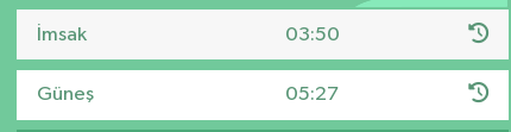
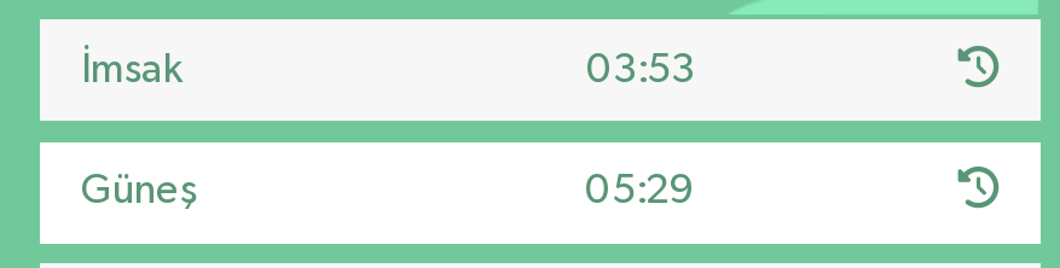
- 03:50
+ 03:53

- 05:27
+ 05:29
